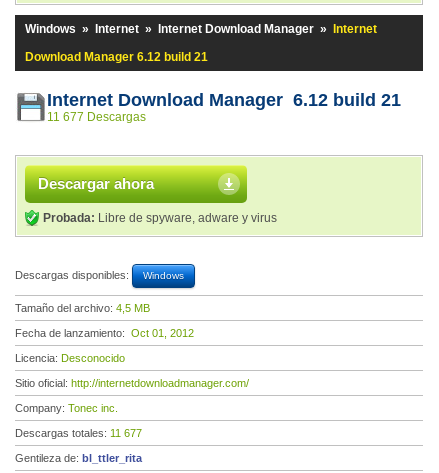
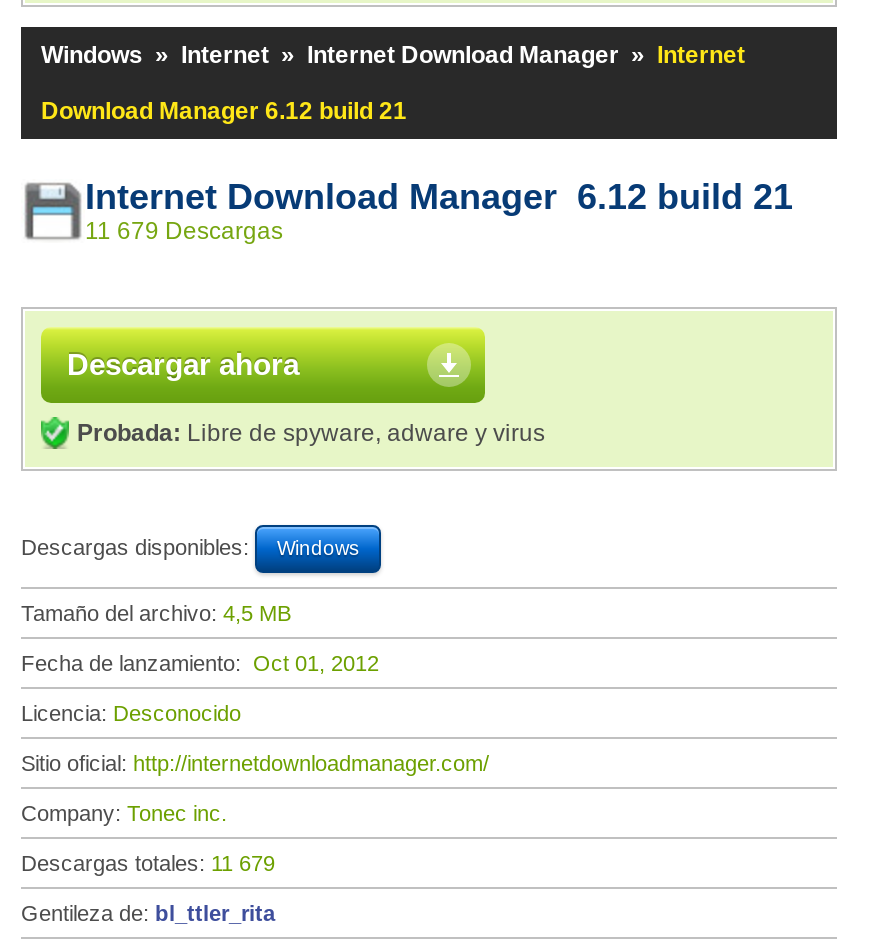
- 11 677 Descargas
+ 11 679 Descargas

- Descargas totales: 11 677
+ Descargas totales: 11 679
